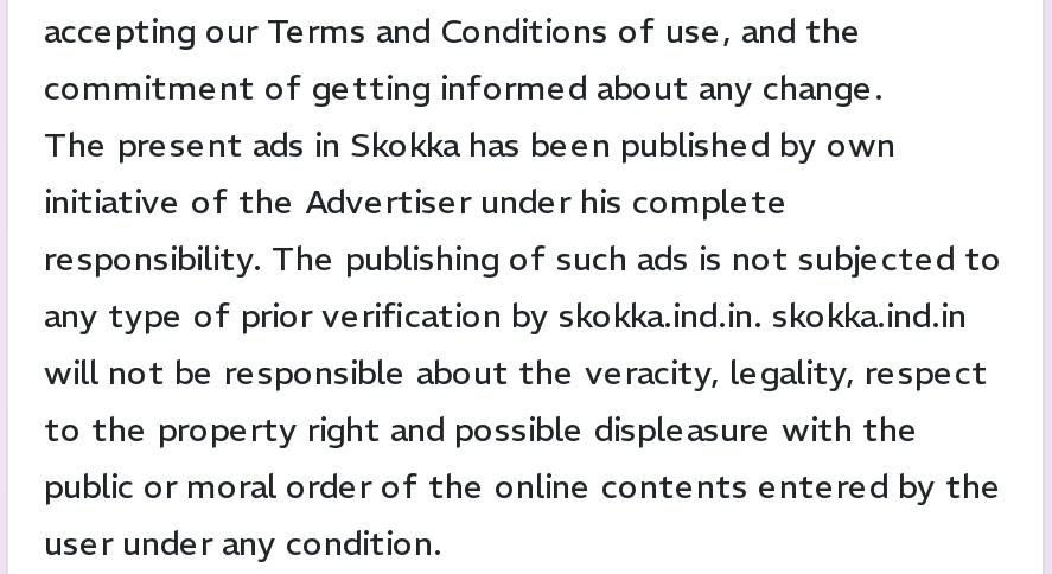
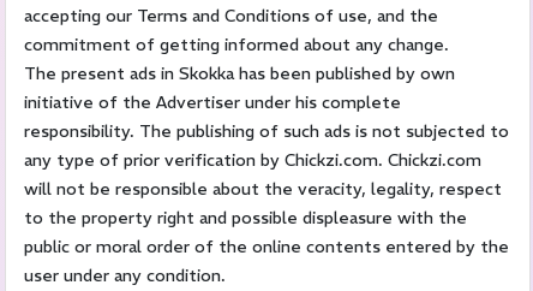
- any type of prior verification by skokka.ind.in. skokka.ind.in
+ any type of prior verification by Chickzi.com. Chickzi.com
